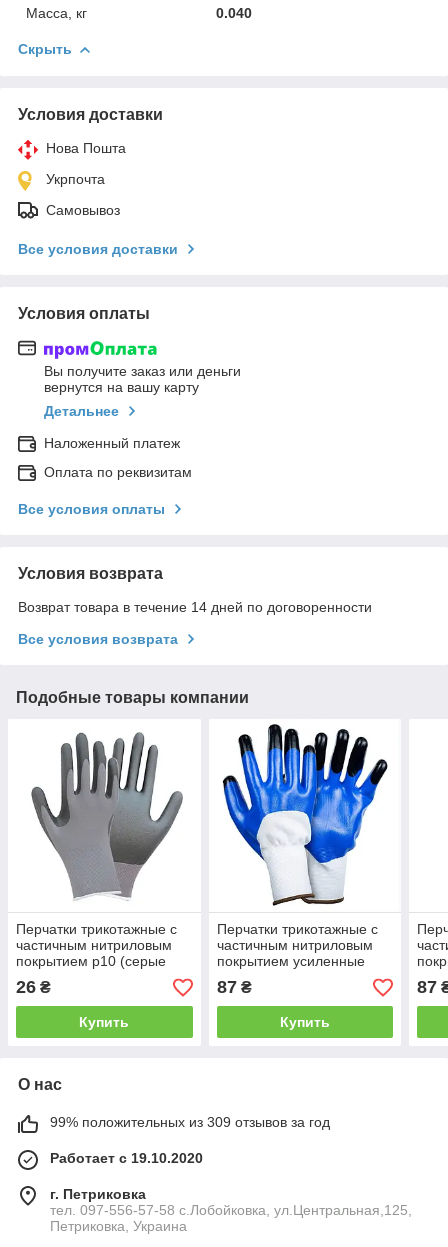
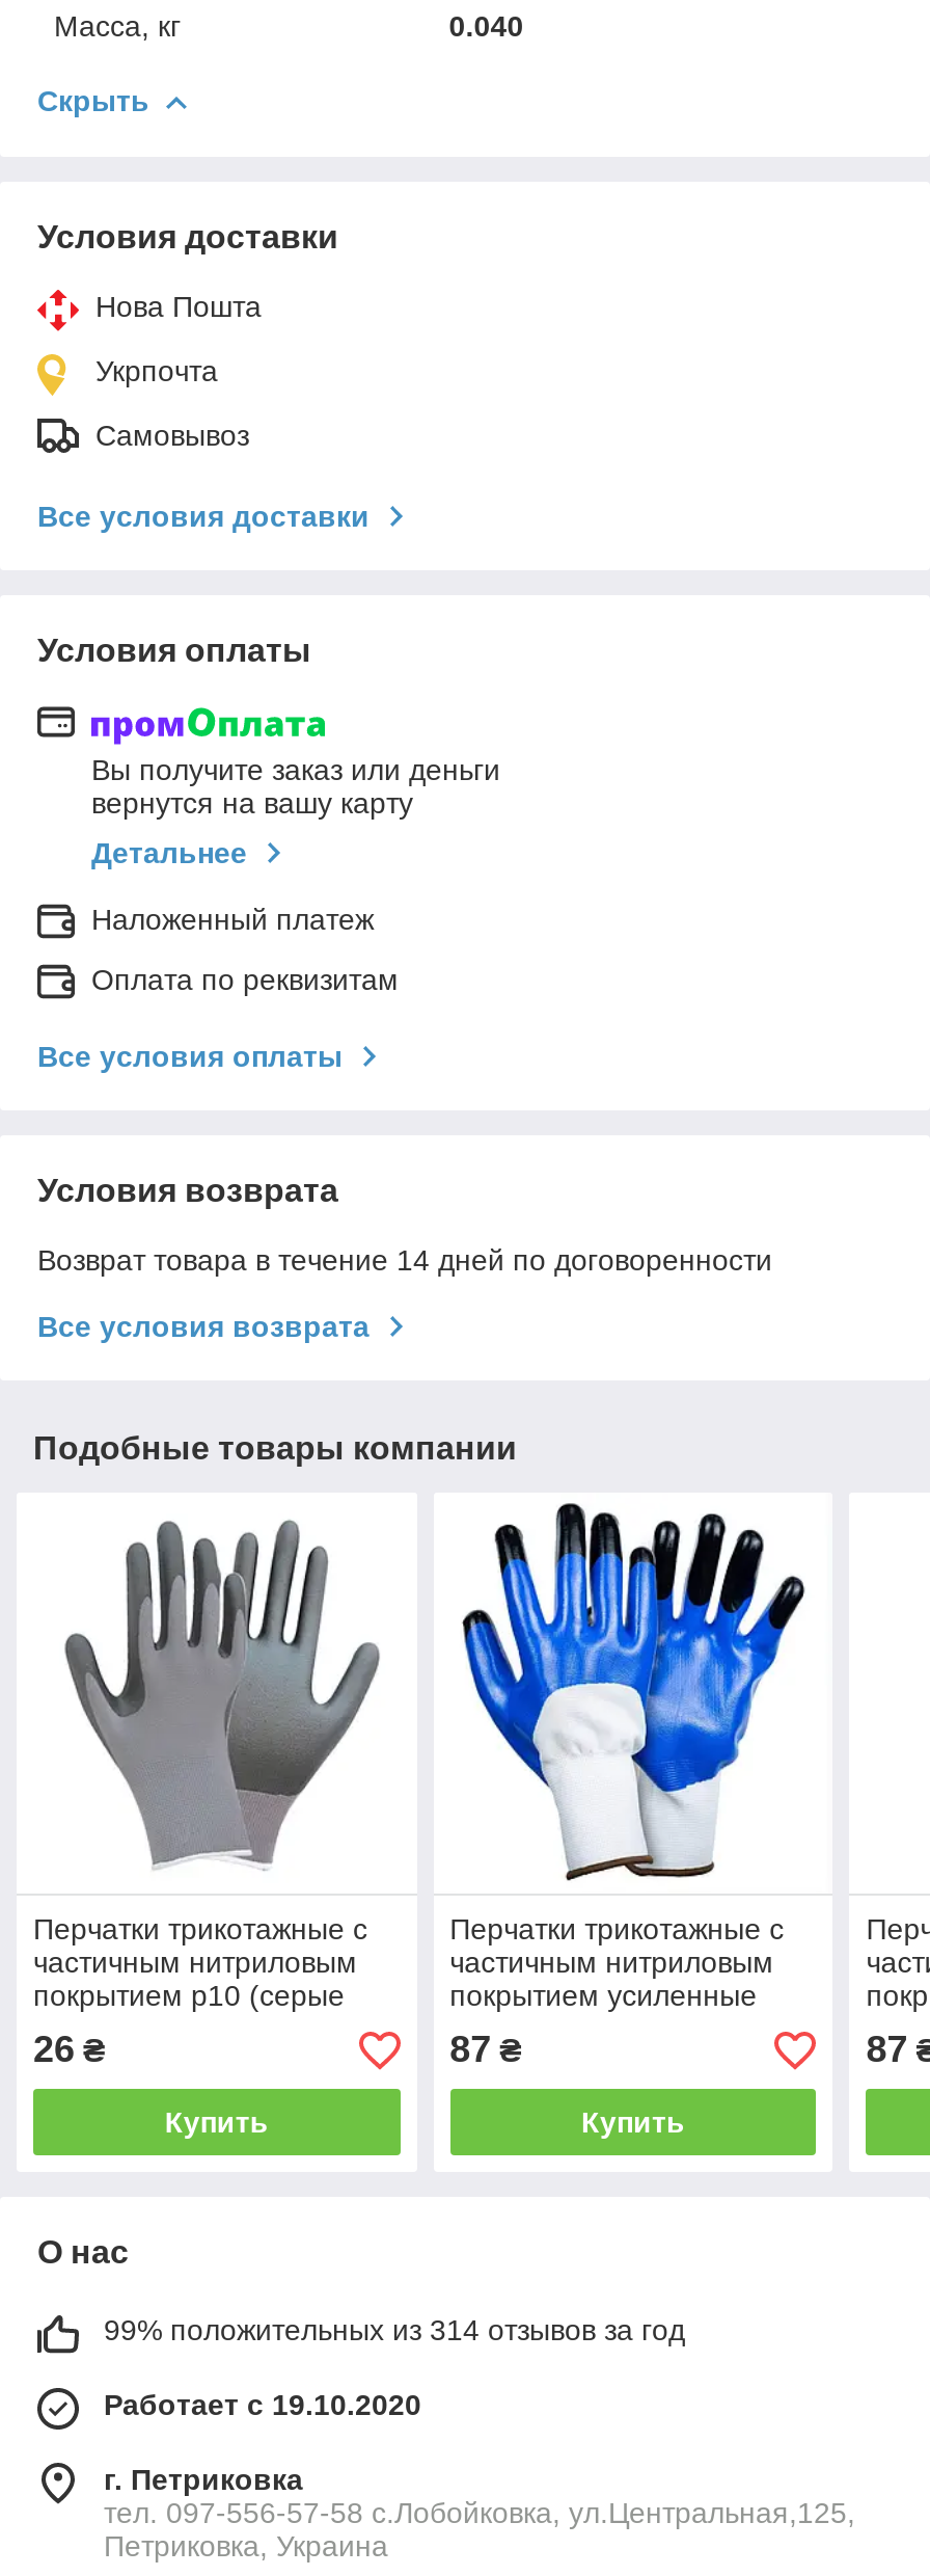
- 99% положительных из 309 отзывов за год
+ 99% положительных из 314 отзывов за год
